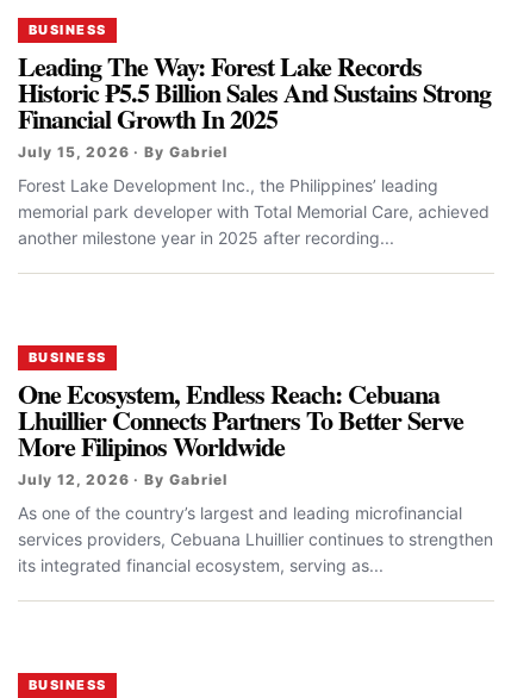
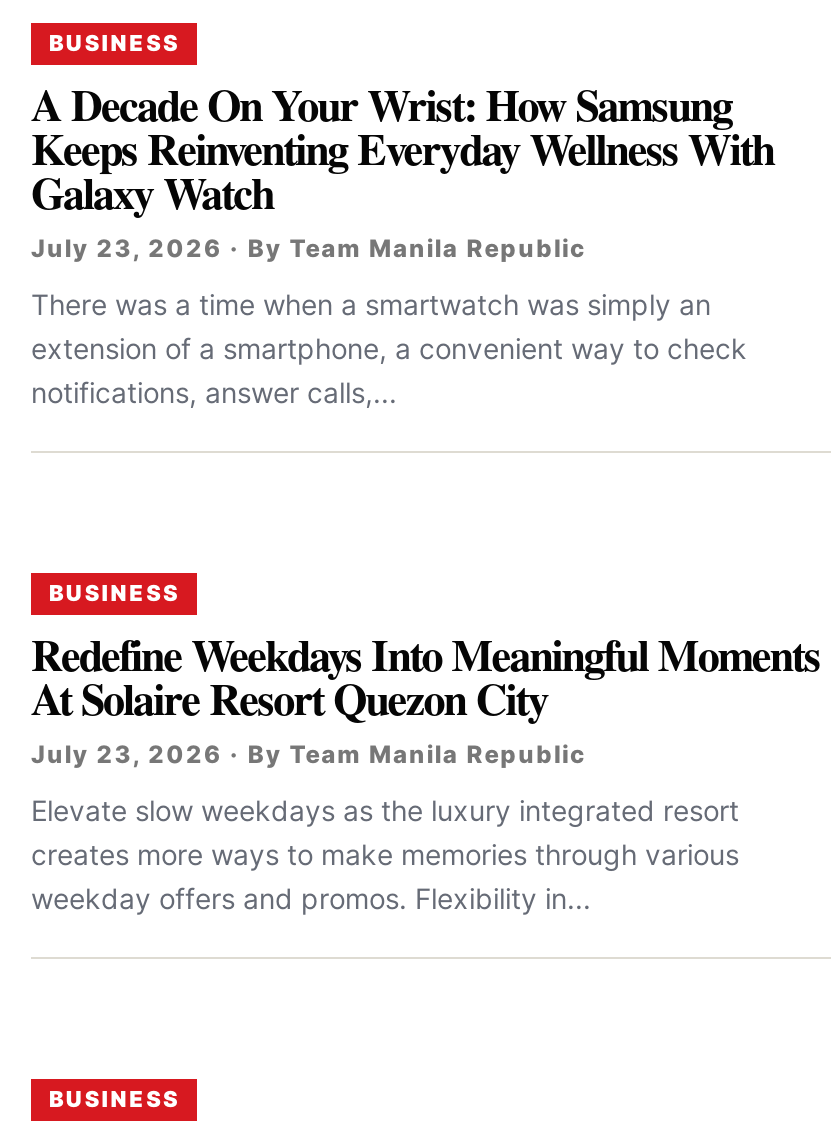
- Leading The Way: Forest Lake Records
- Historic ₱5.5 Billion Sales And Sustains Strong
- Financial Growth In 2025
- July 15, 2026 · By Gabriel
+ A Decade On Your Wrist: How Samsung
+ Keeps Reinventing Everyday Wellness With
+ Galaxy Watch
+ July 23, 2026 · By Team Manila Republic

- Forest Lake Development Inc., the Philippines’ leading
- memorial park developer with Total Memorial Care, achieved
- another milestone year in 2025 after recording...
+ There was a time when a smartwatch was simply an
+ extension of a smartphone, a convenient way to check
+ notifications, answer calls,...

- One Ecosystem, Endless Reach: Cebuana
- Lhuillier Connects Partners To Better Serve
- More Filipinos Worldwide
- July 12, 2026 · By Gabriel
+ Redefine Weekdays Into Meaningful Moments
+ At Solaire Resort Quezon City
+ July 23, 2026 · By Team Manila Republic

- As one of the country’s largest and leading microfinancial
- services providers, Cebuana Lhuillier continues to strengthen
- its integrated financial ecosystem, serving as...
+ Elevate slow weekdays as the luxury integrated resort
+ creates more ways to make memories through various
+ weekday offers and promos. Flexibility in...
